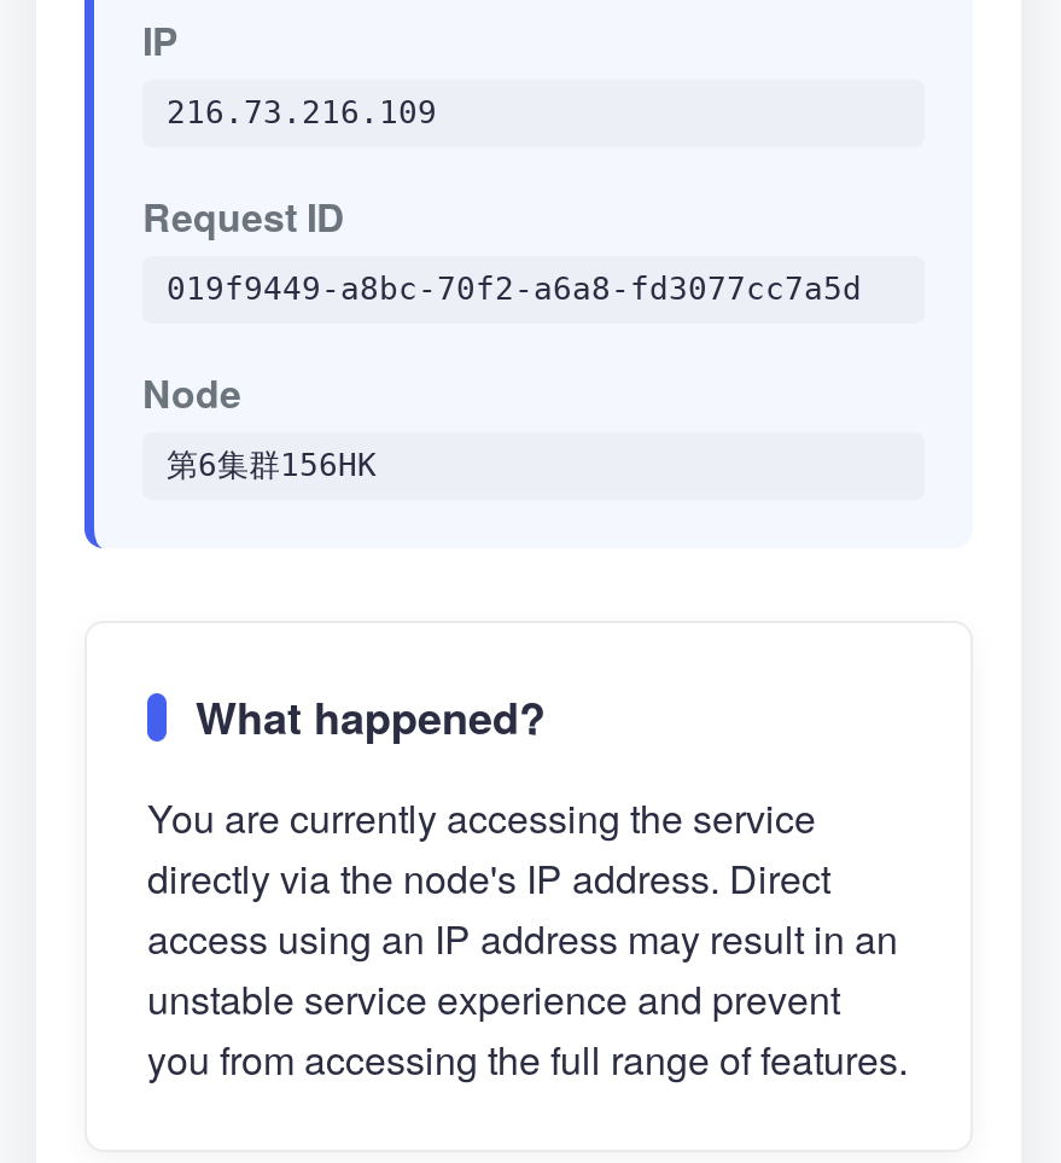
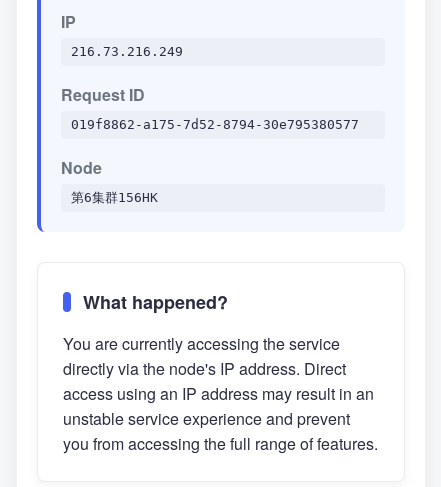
- 216.73.216.109
+ 216.73.216.249

- 019f9449-a8bc-70f2-a6a8-fd3077cc7a5d
+ 019f8862-a175-7d52-8794-30e795380577
